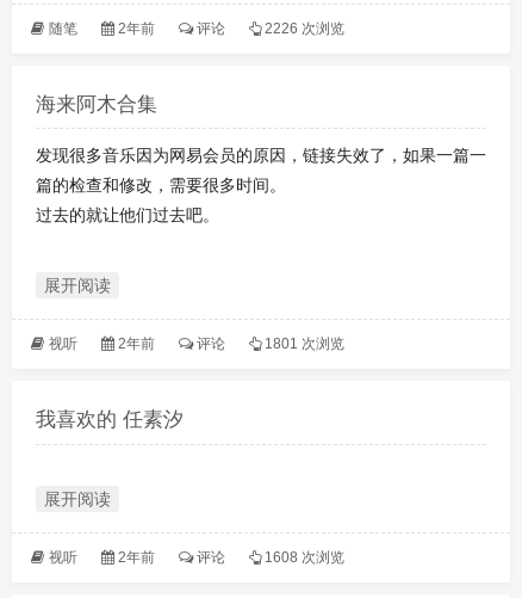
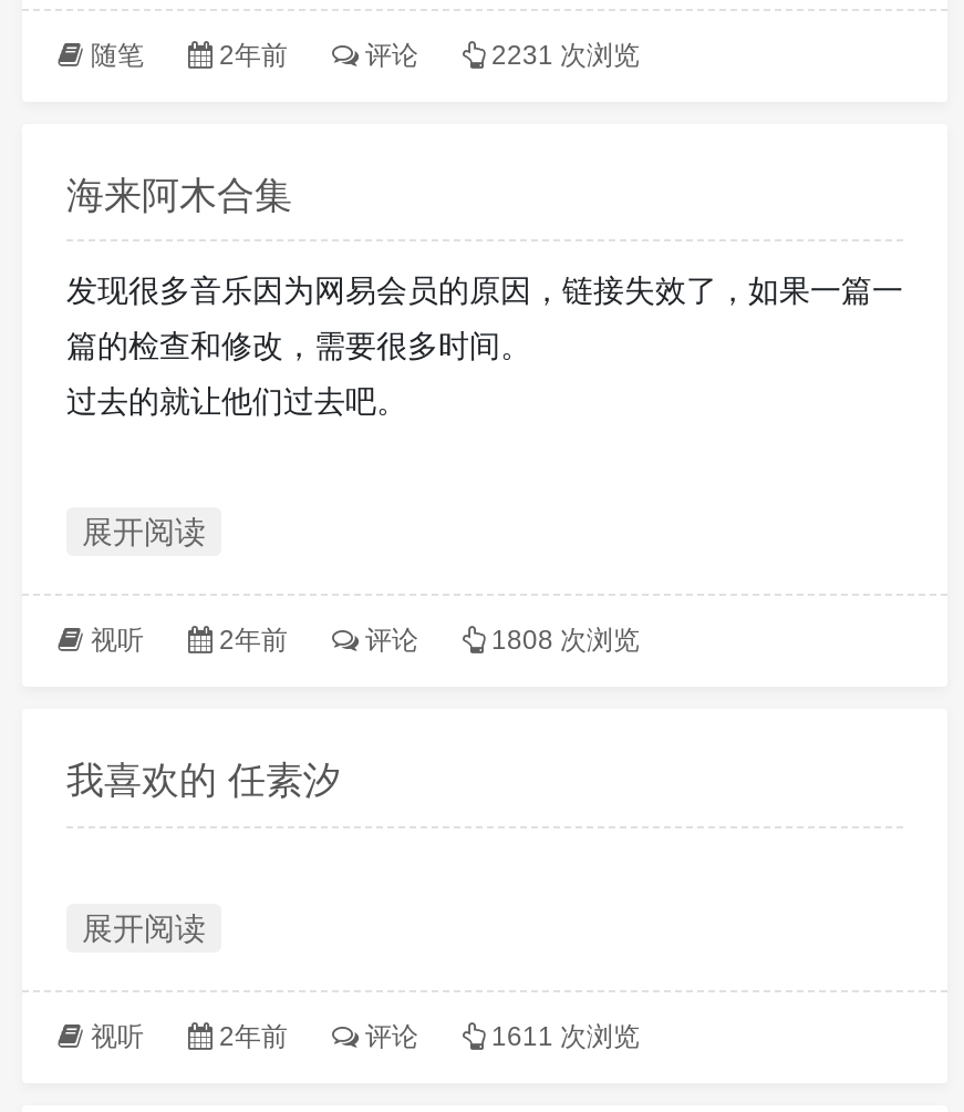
- 2226 次浏览
+ 2231 次浏览

- 1801 次浏览
+ 1808 次浏览

- 1608 次浏览
+ 1611 次浏览
